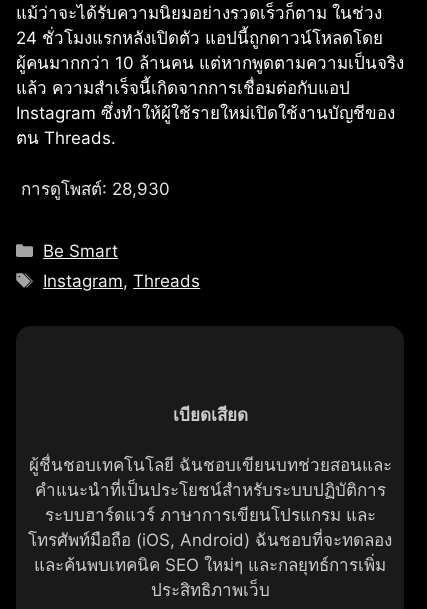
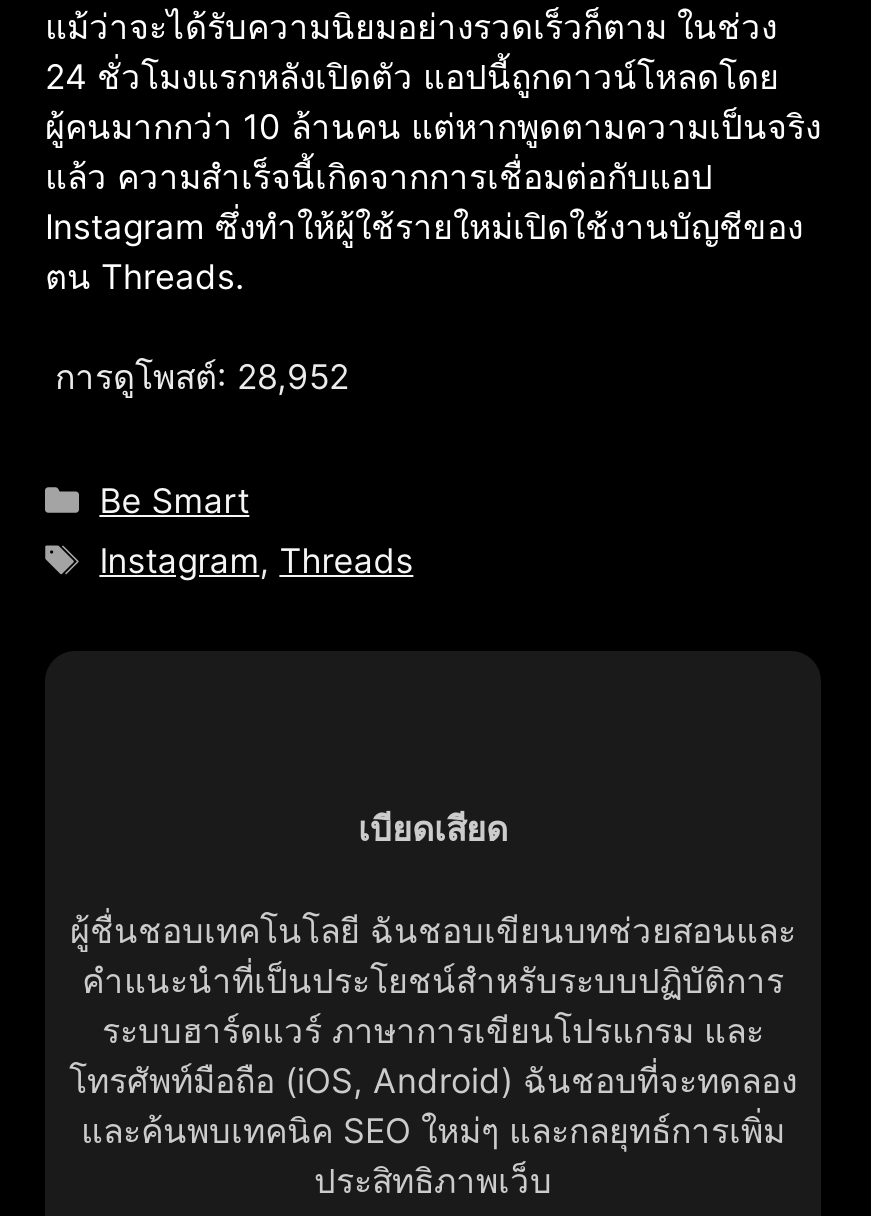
- การดูโพสต์: 28,930
+ การดูโพสต์: 28,952
